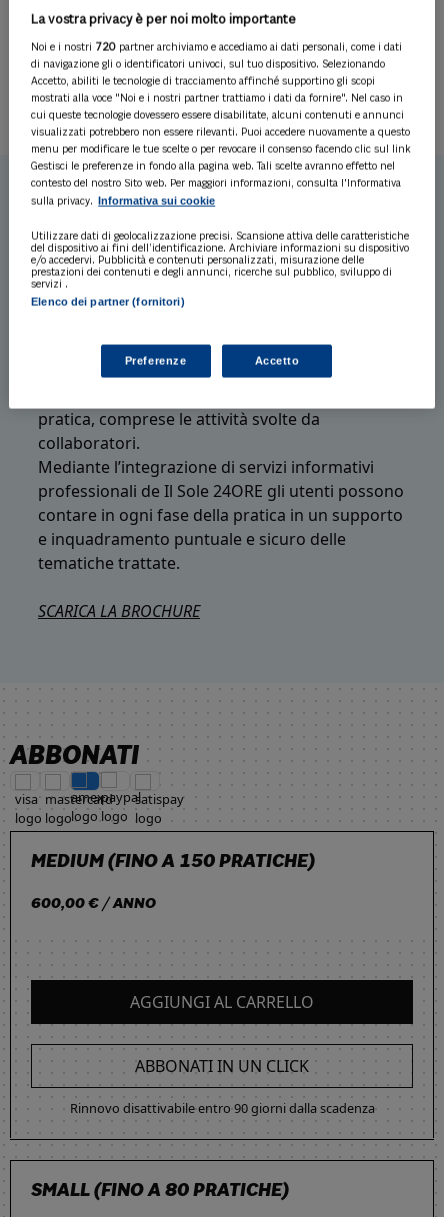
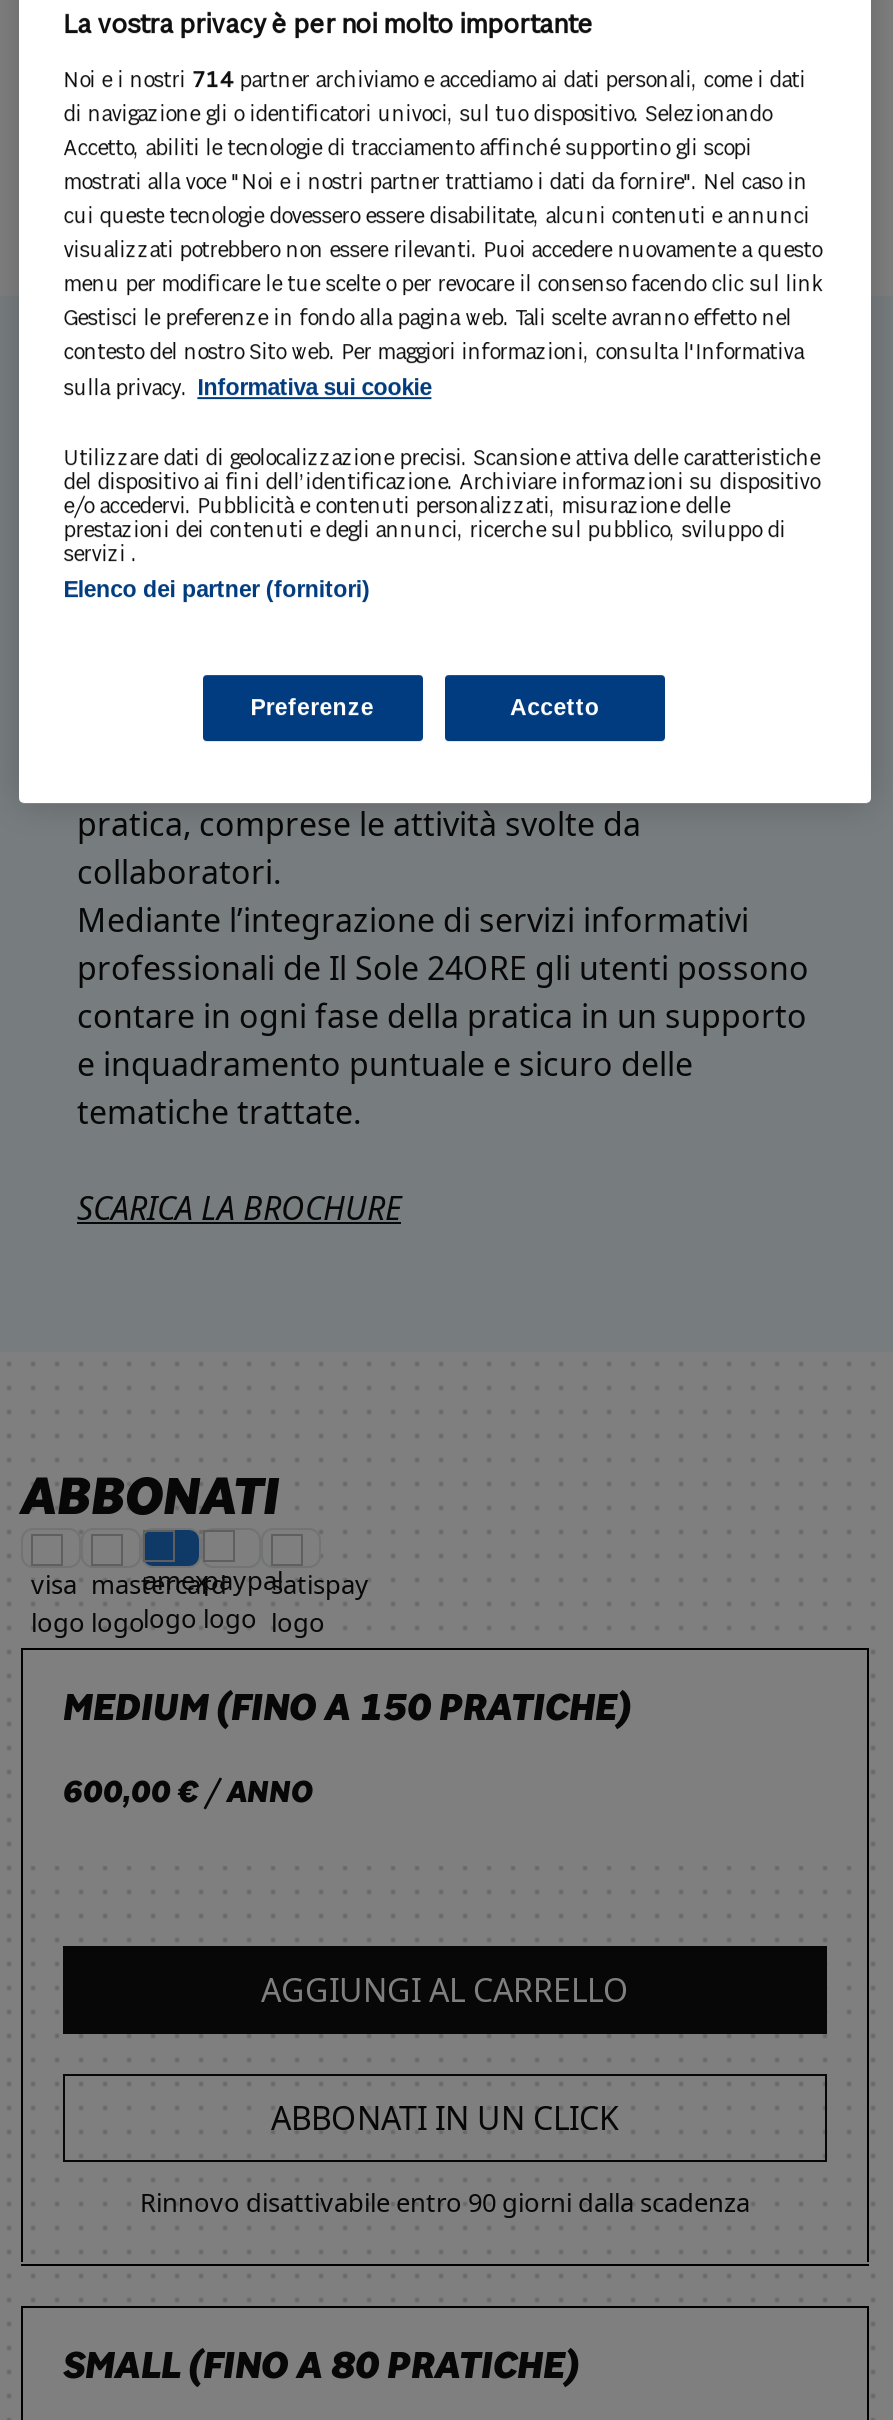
- Noi e i nostri 720 partner archiviamo e accediamo ai dati personali, come i dati
+ Noi e i nostri 714 partner archiviamo e accediamo ai dati personali, come i dati
